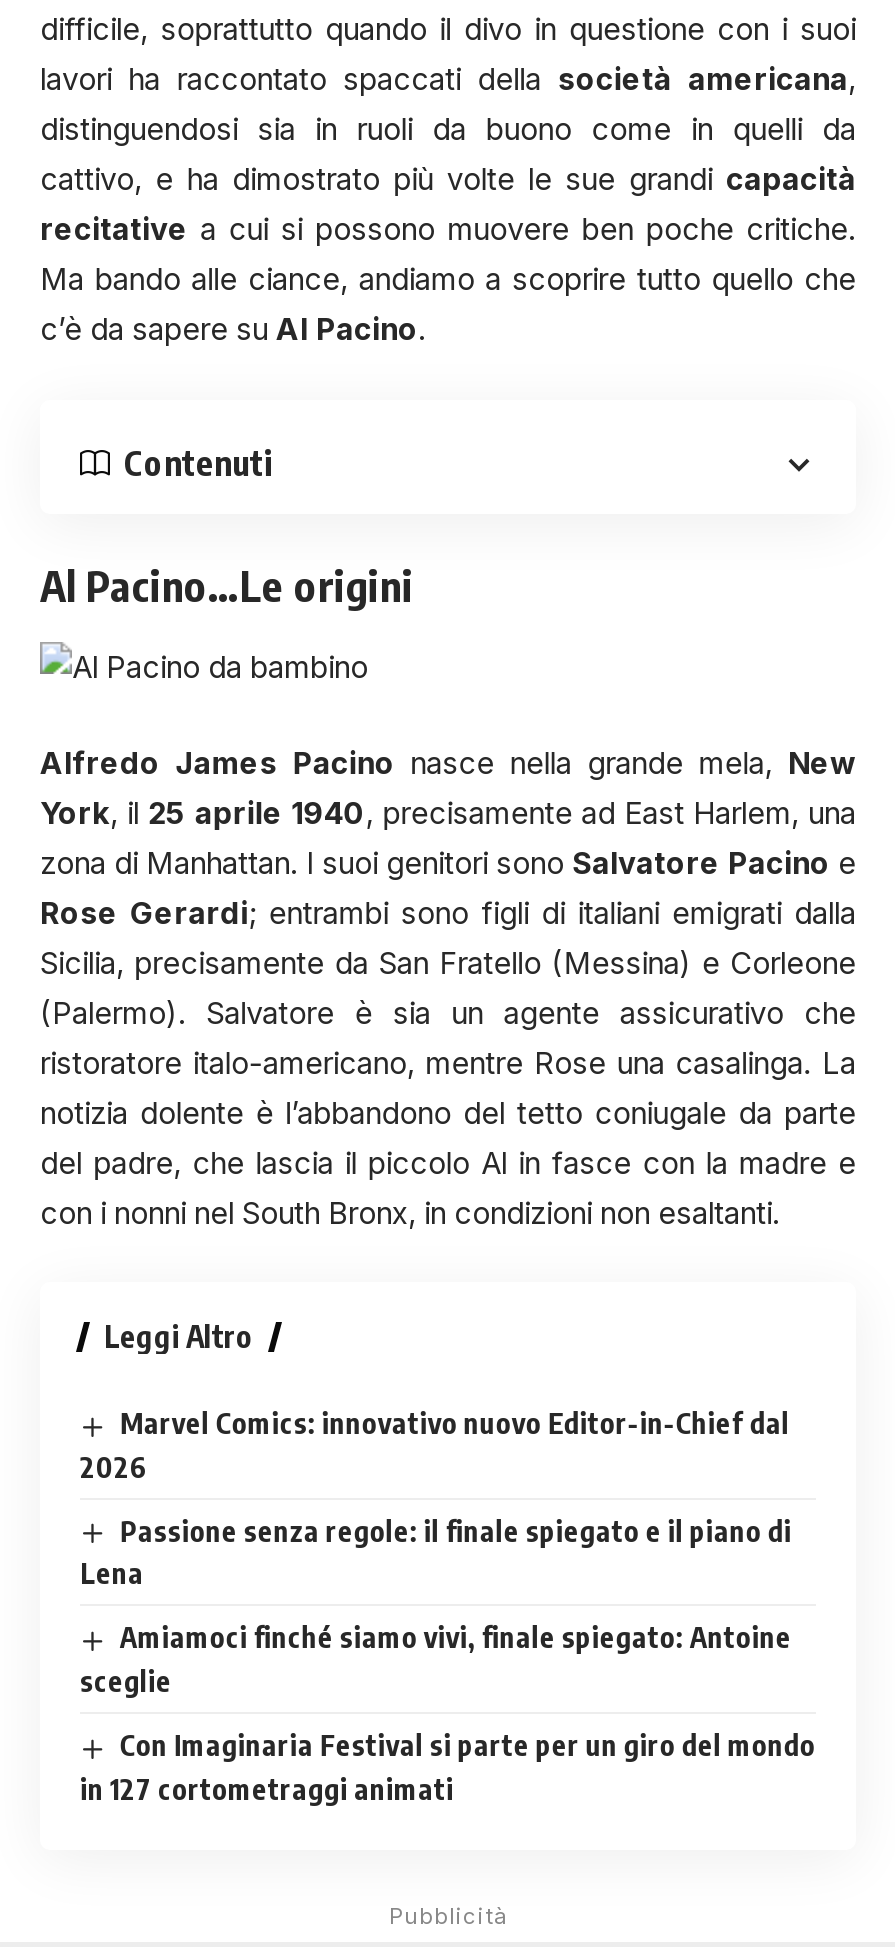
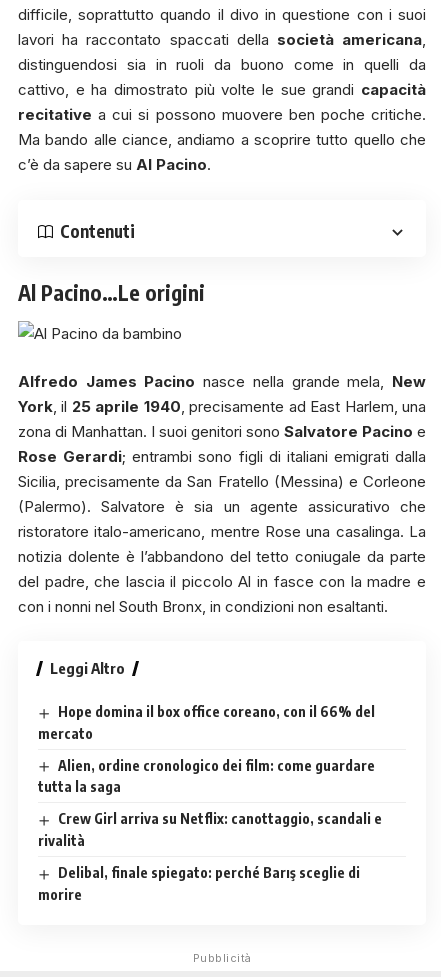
- Marvel Comics: innovativo nuovo Editor-in-Chief dal
- 2026
+ Hope domina il box office coreano, con il 66% del
+ mercato

- Passione senza regole: il finale spiegato e il piano di
- Lena
+ Alien, ordine cronologico dei film: come guardare
+ tutta la saga

- Amiamoci finché siamo vivi, finale spiegato: Antoine
- sceglie
+ Crew Girl arriva su Netflix: canottaggio, scandali e
+ rivalità

- Con Imaginaria Festival si parte per un giro del mondo
- in 127 cortometraggi animati
+ Delibal, finale spiegato: perché Barış sceglie di
+ morire
